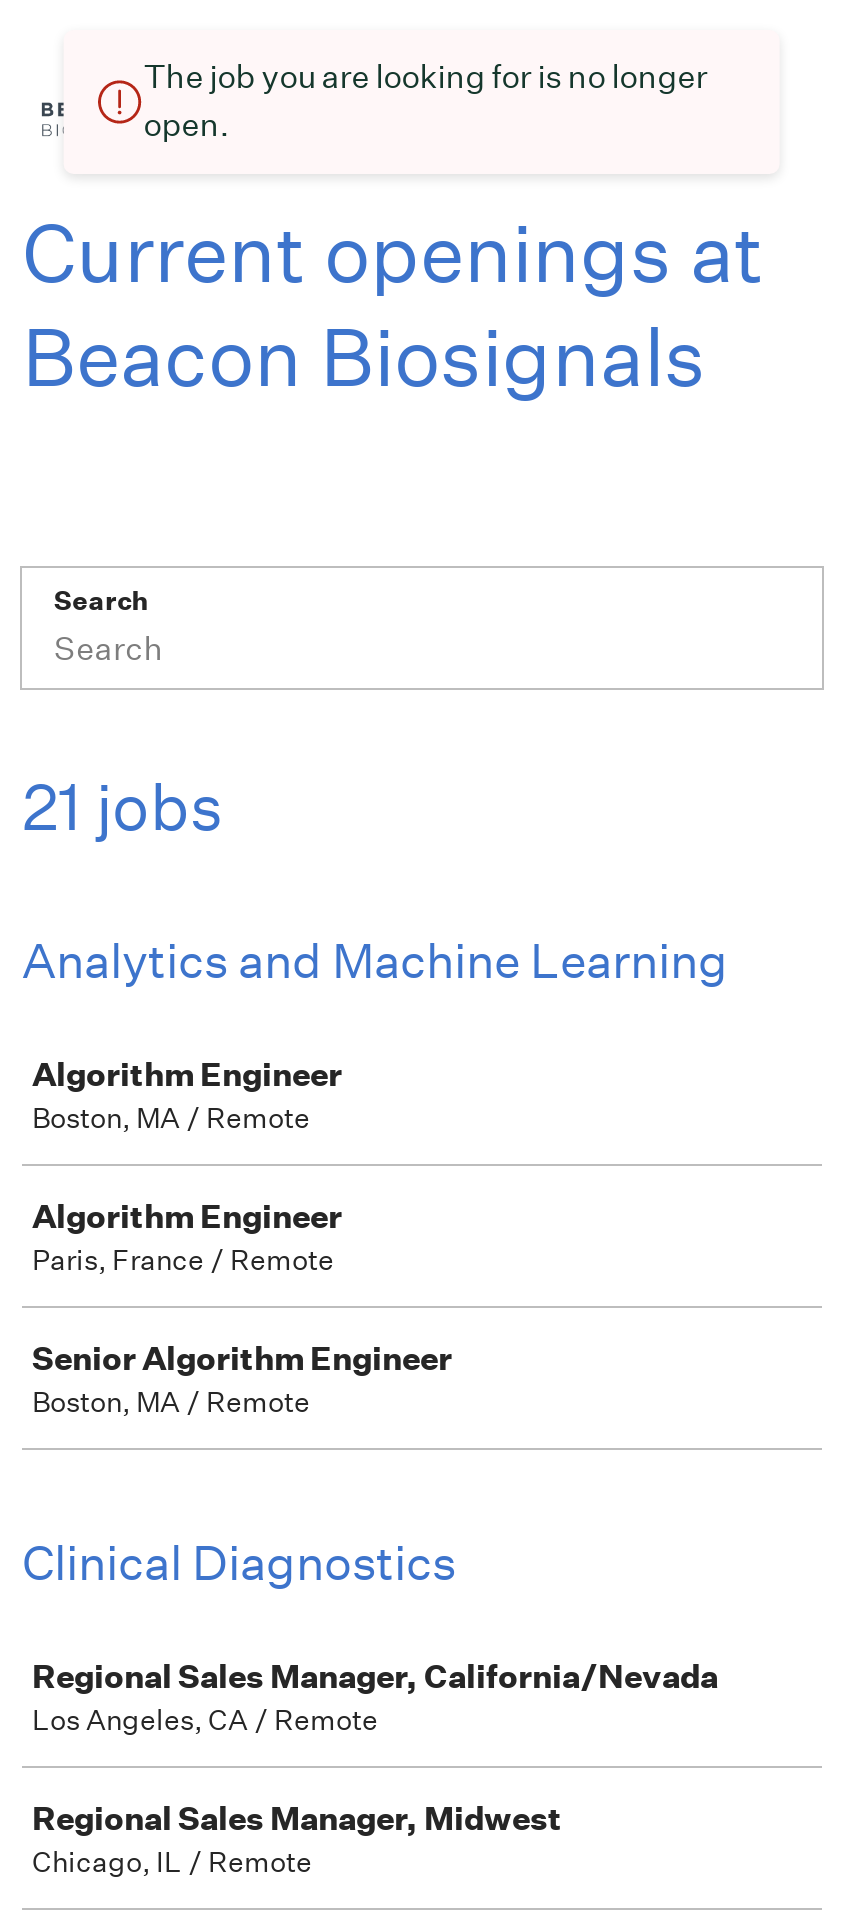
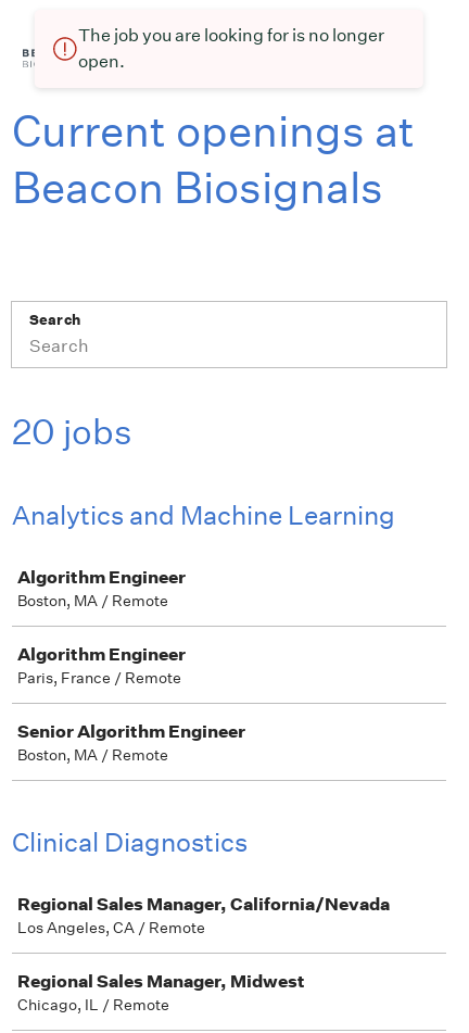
- 21 jobs
+ 20 jobs
